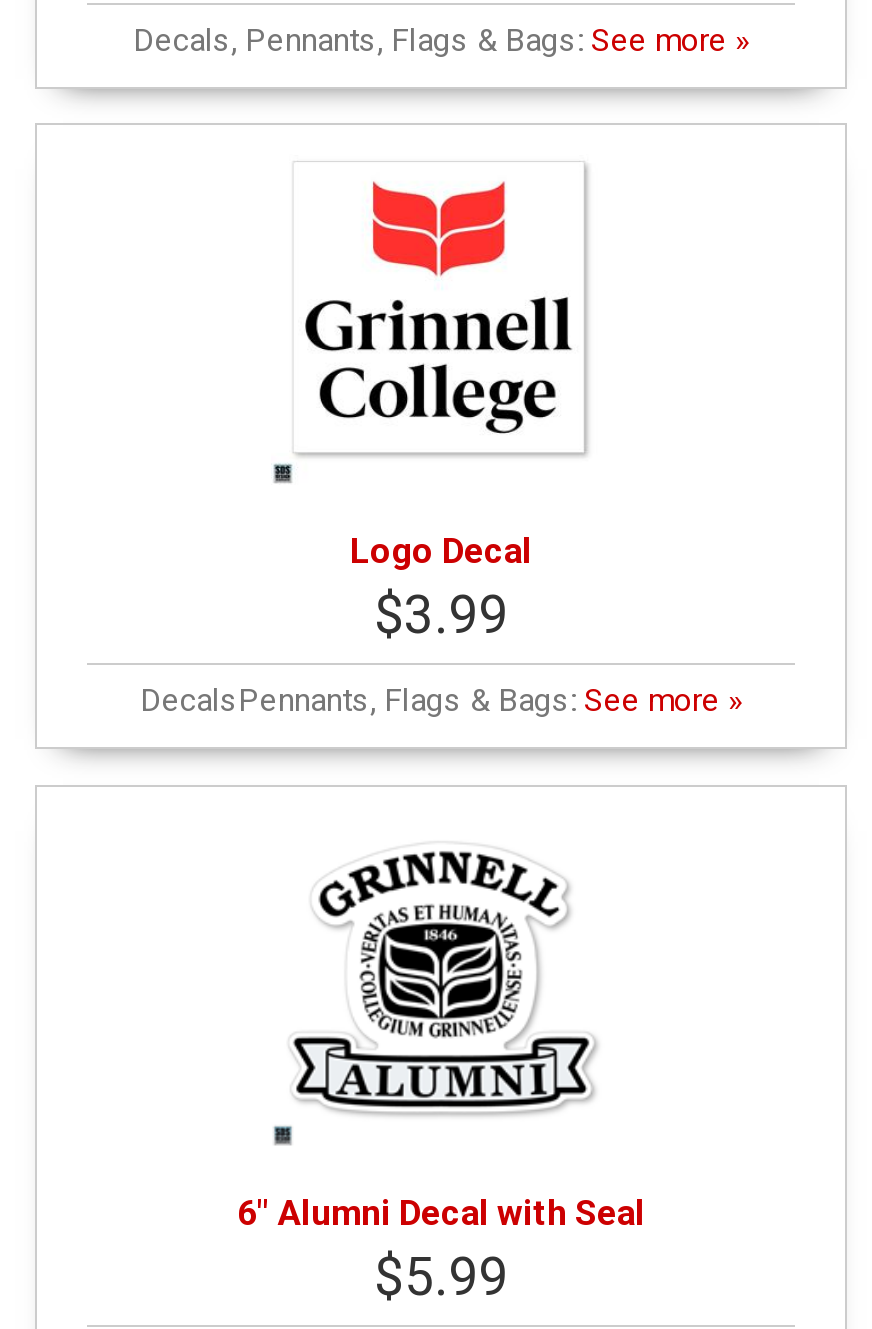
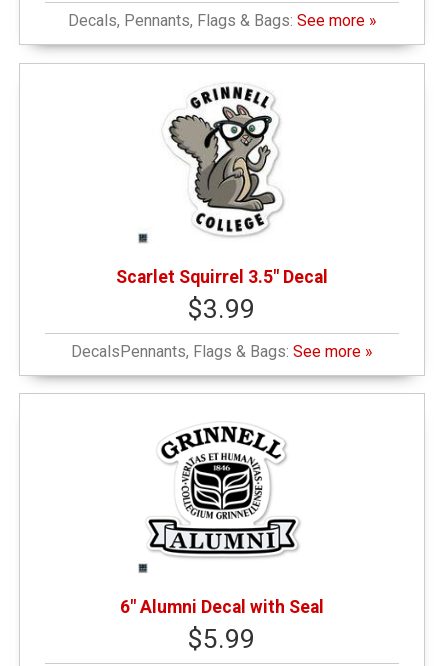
- [image]
- Logo Decal
+ [image]
+ Scarlet Squirrel 3.5" Decal
